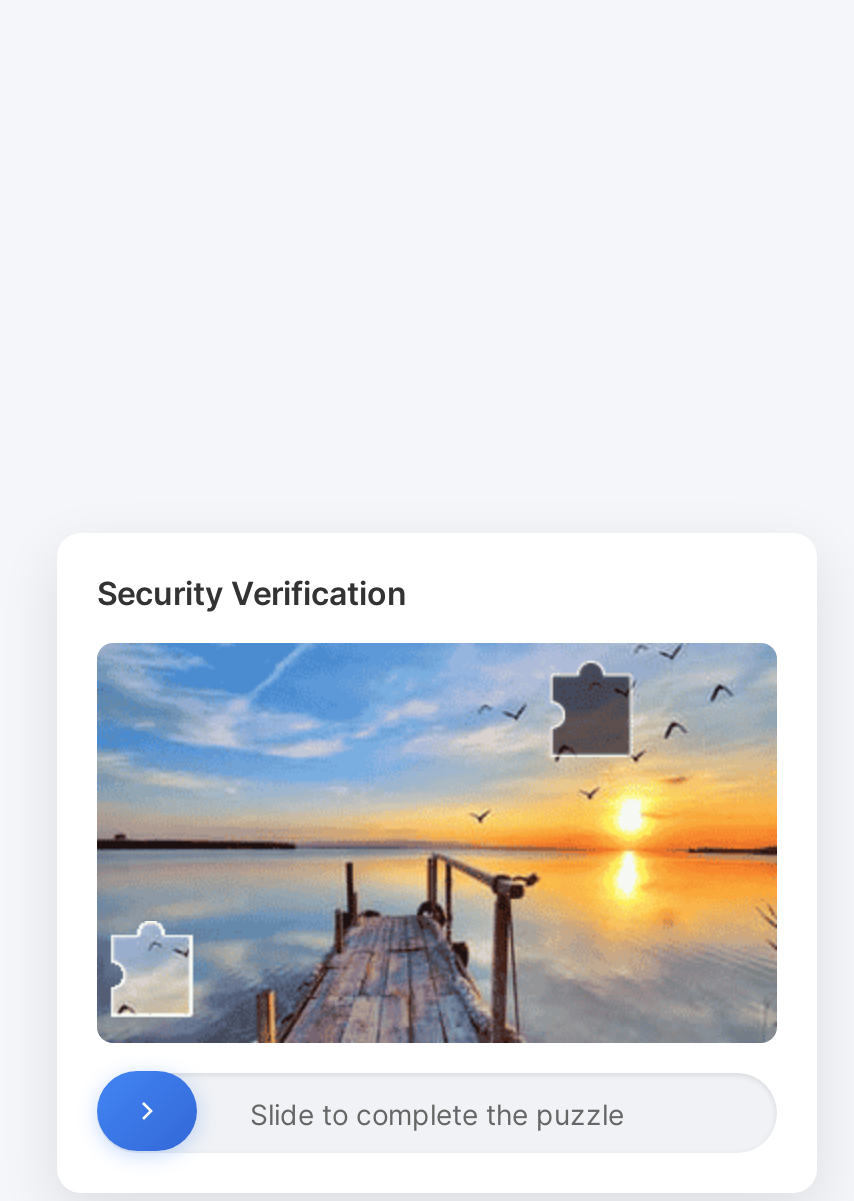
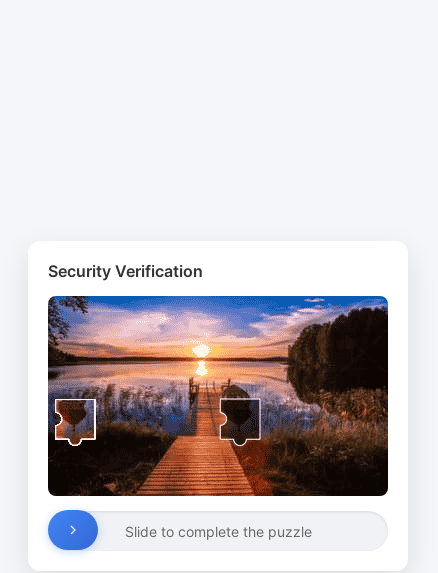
- [image]
+ [image]
